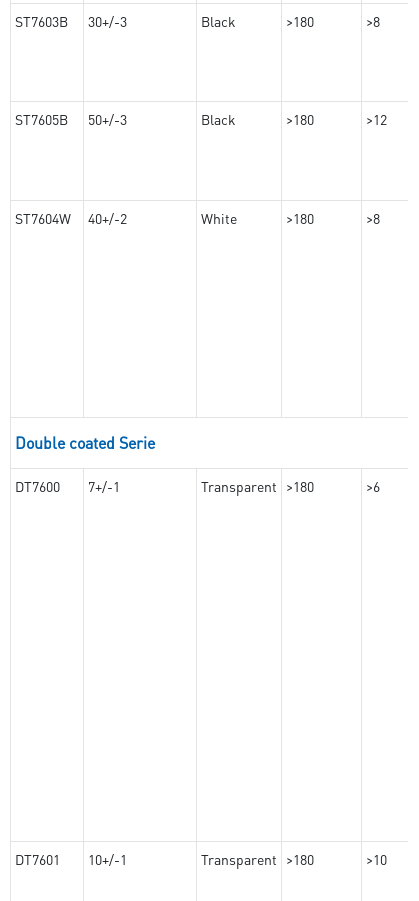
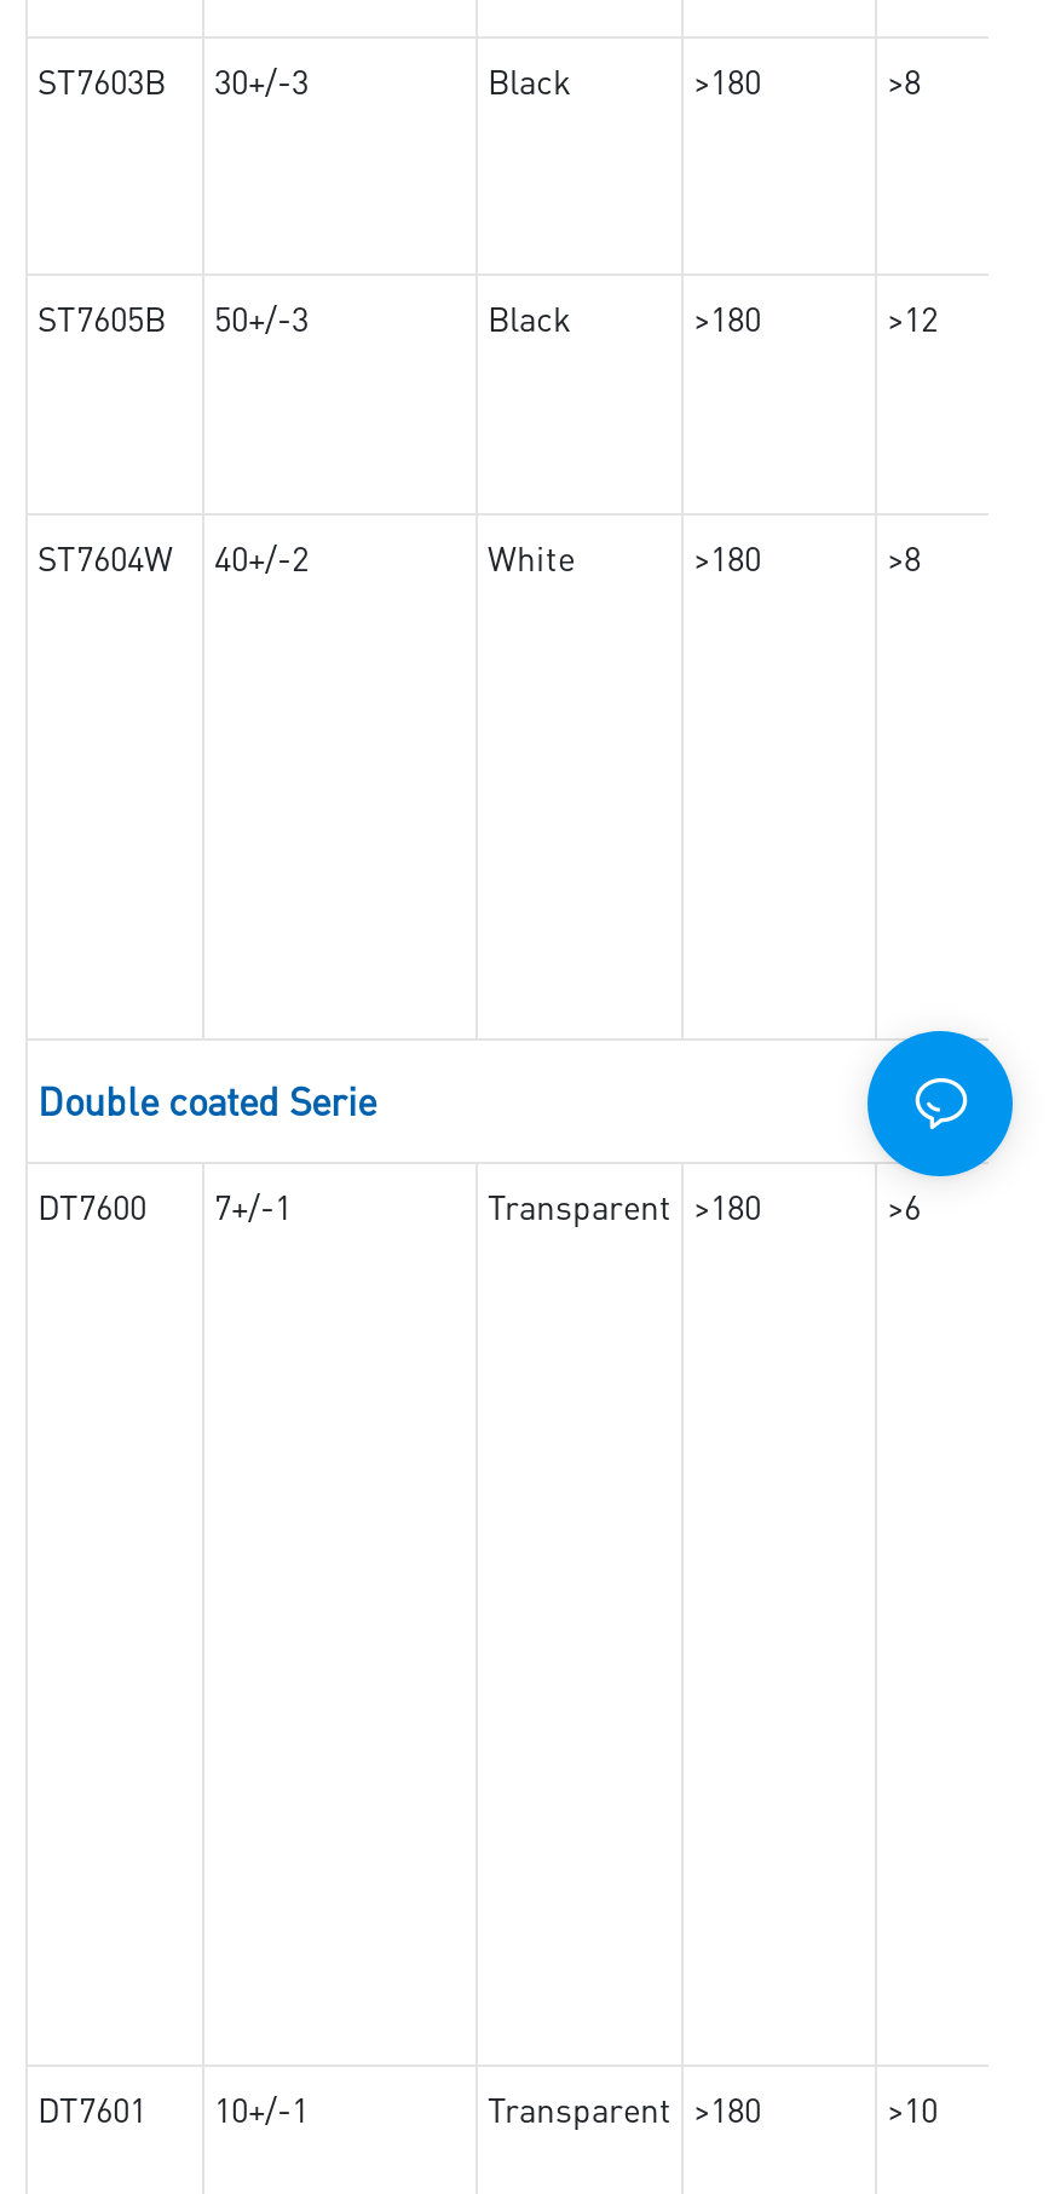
+ [image]
